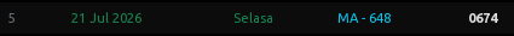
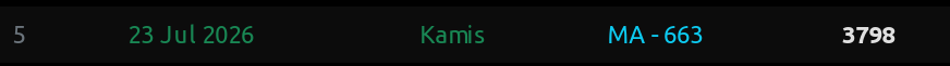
- 21 Jul 2026
- Selasa
- MA - 648
- 0674
+ 23 Jul 2026
+ Kamis
+ MA - 663
+ 3798
